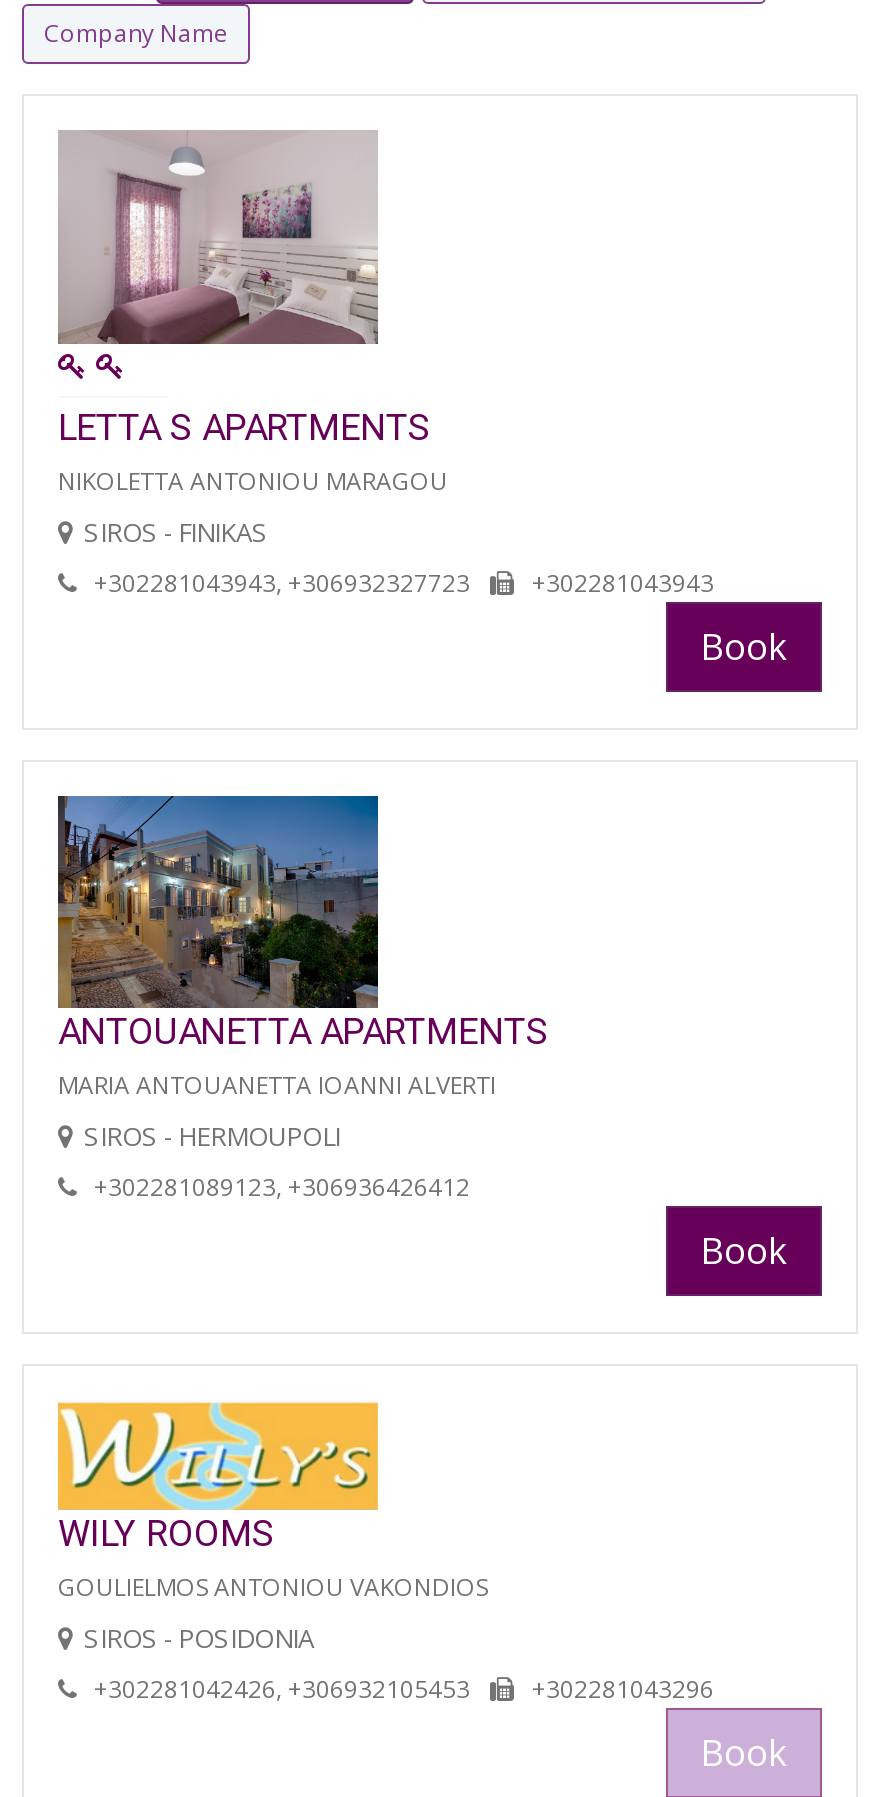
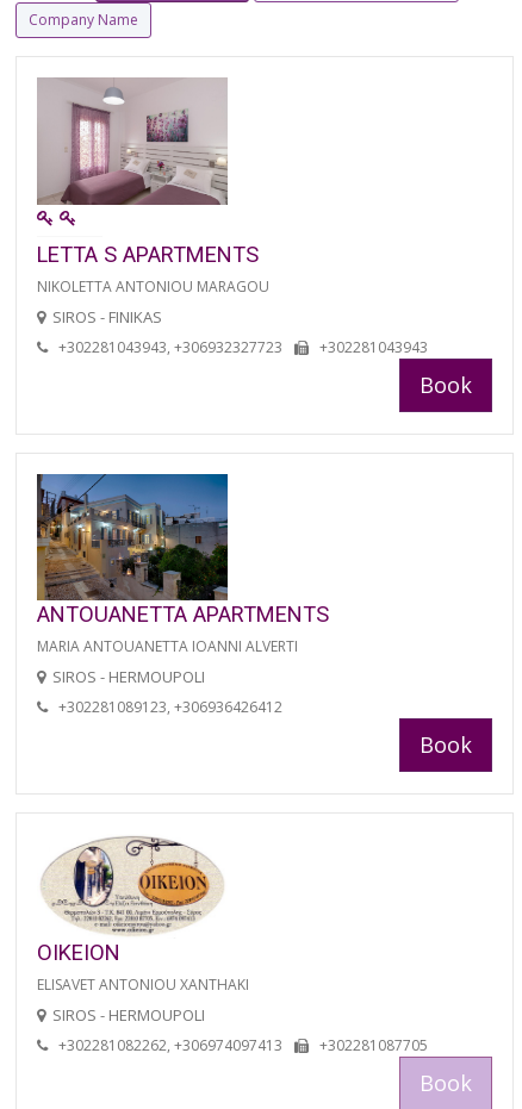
- [image]
- WILY ROOMS
- GOULIELMOS ANTONIOU VAKONDIOS
- SIROS - POSIDONIA
- +302281042426, +306932105453
- +302281043296
+ [image]
+ OIKEION
+ ELISAVET ANTONIOU XANTHAKI
+ SIROS - HERMOUPOLI
+ +302281082262, +306974097413
+ +302281087705
